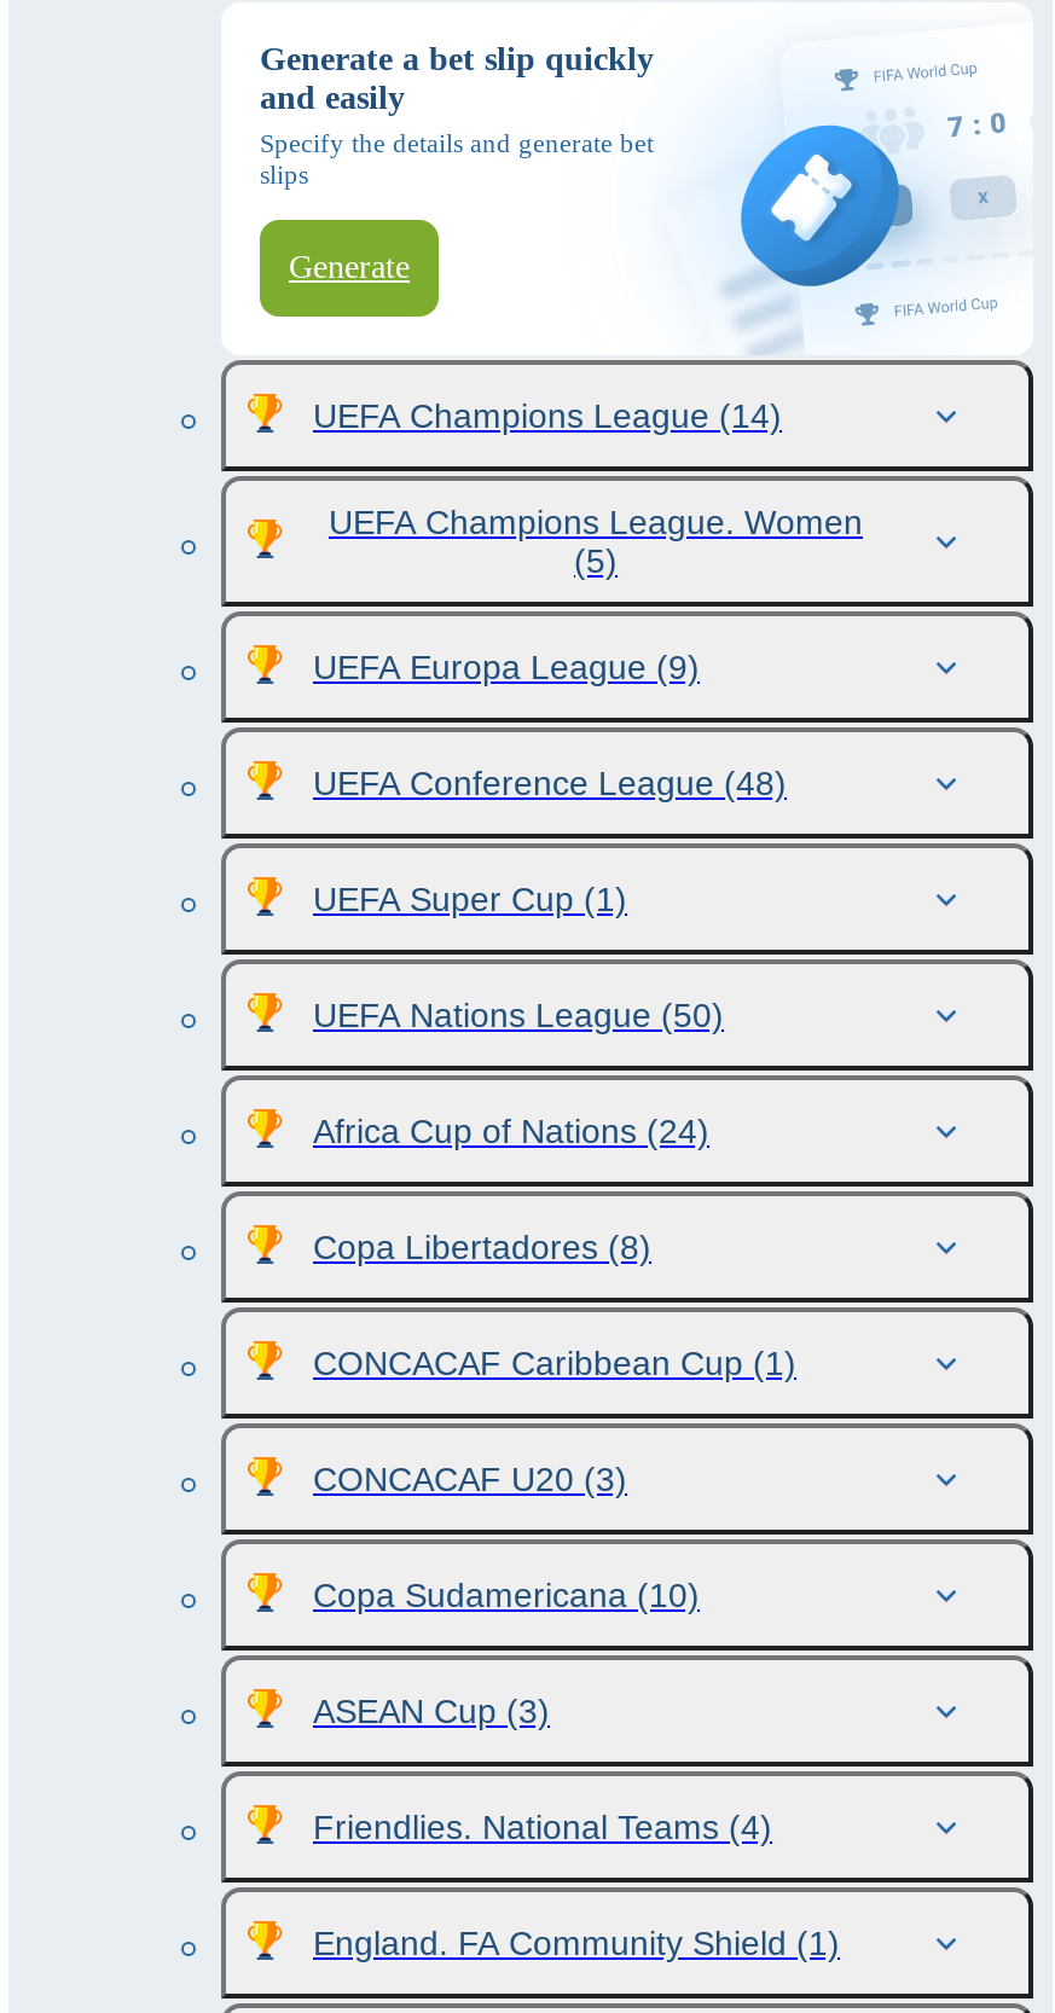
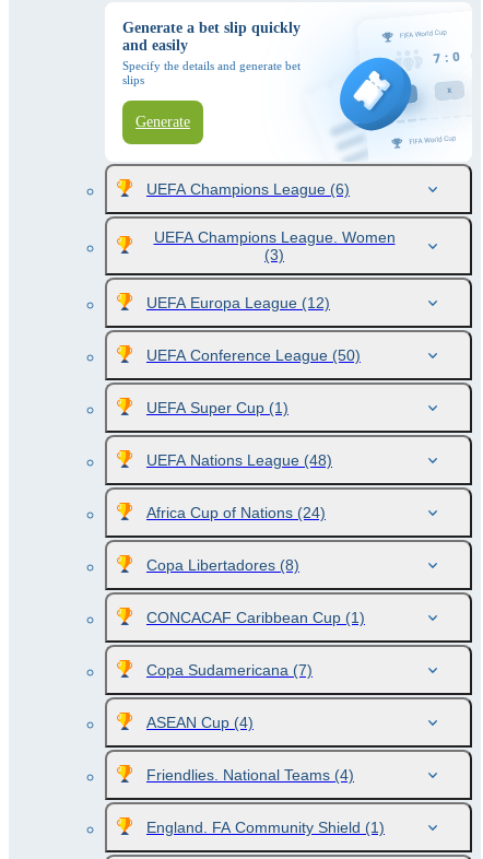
- UEFA Champions League (14)
+ UEFA Champions League (6)

- (5)
+ (3)

- UEFA Europa League (9)
+ UEFA Europa League (12)

- UEFA Conference League (48)
+ UEFA Conference League (50)

- UEFA Nations League (50)
+ UEFA Nations League (48)

- CONCACAF U20 (3)
- Copa Sudamericana (10)
- ASEAN Cup (3)
+ Copa Sudamericana (7)
+ ASEAN Cup (4)
